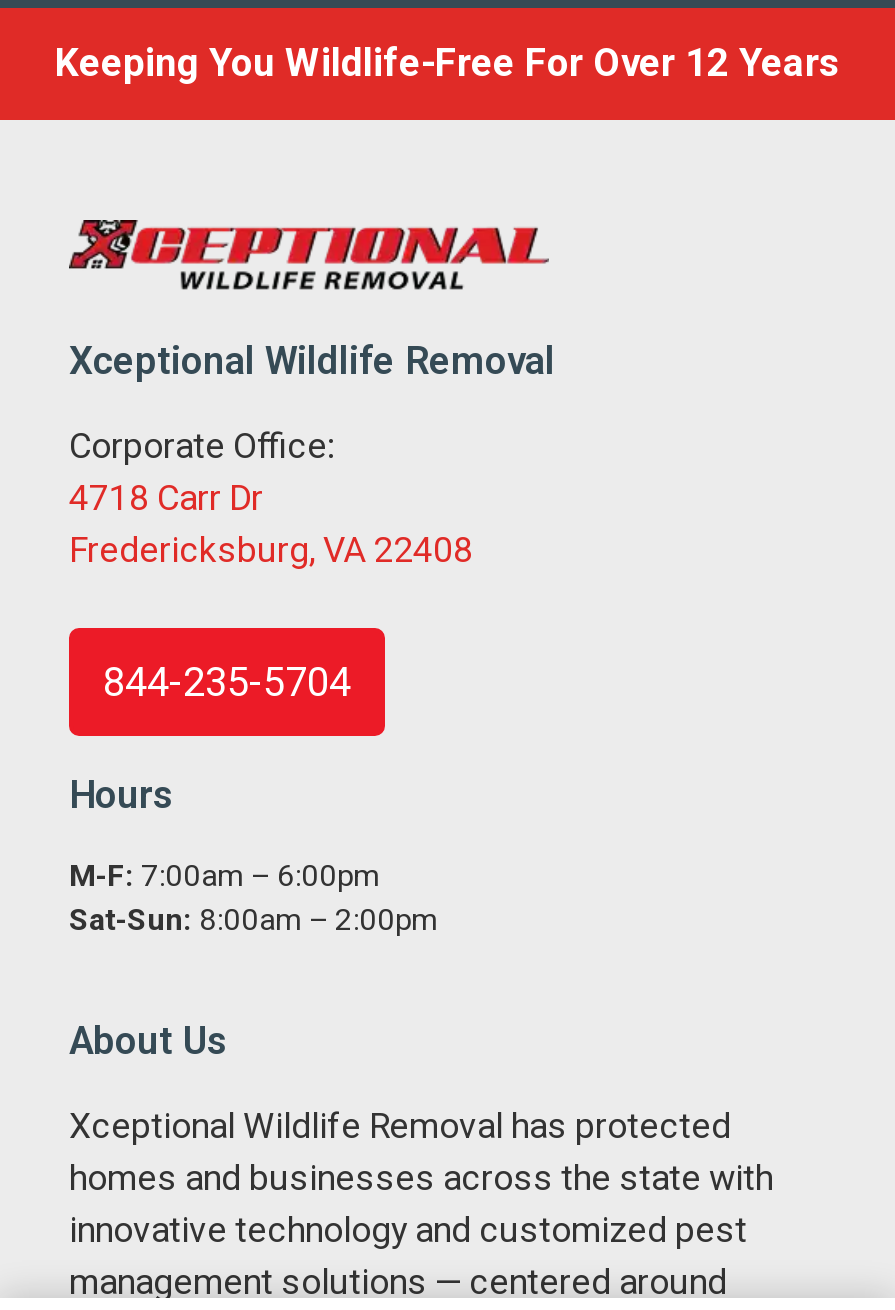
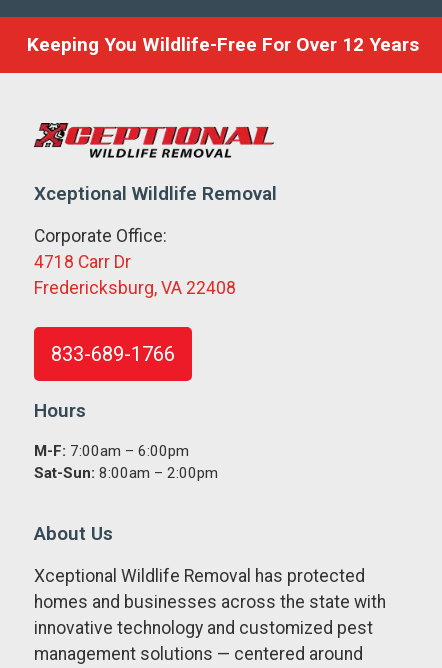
- 844-235-5704
+ 833-689-1766
